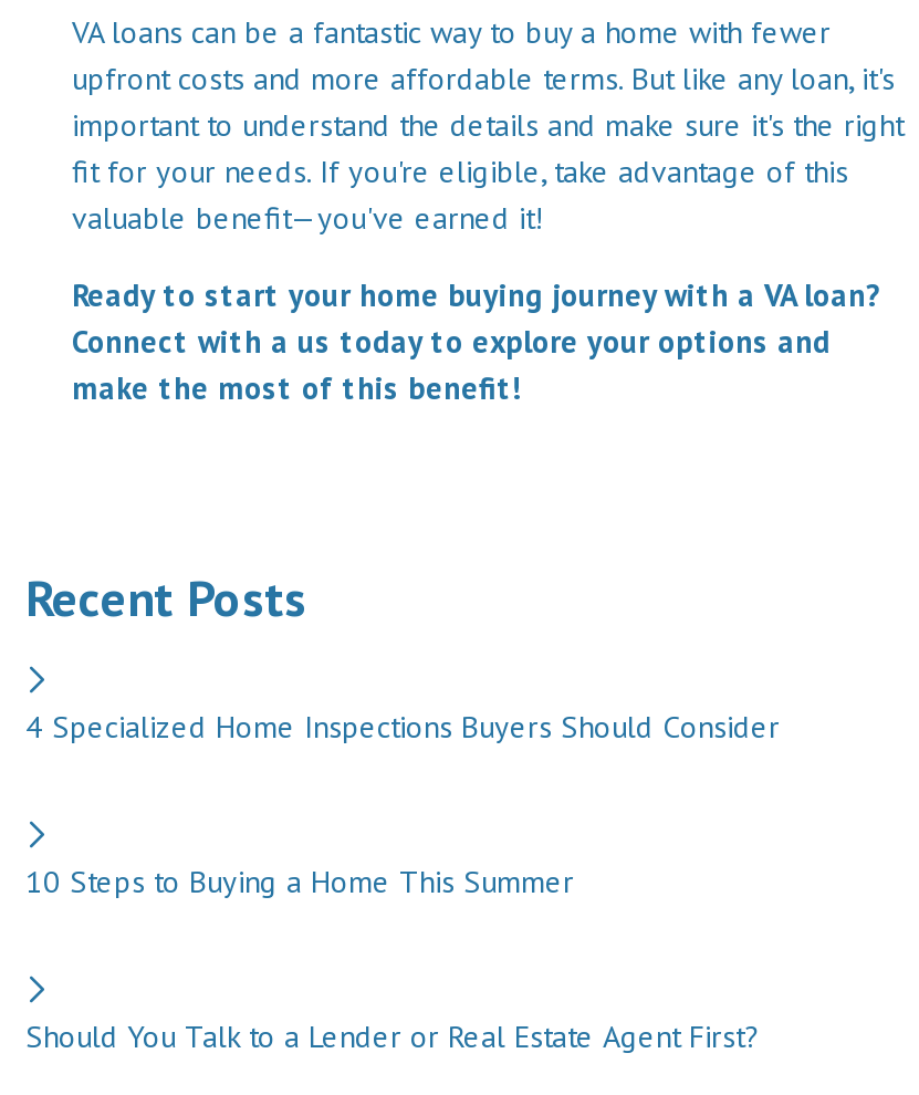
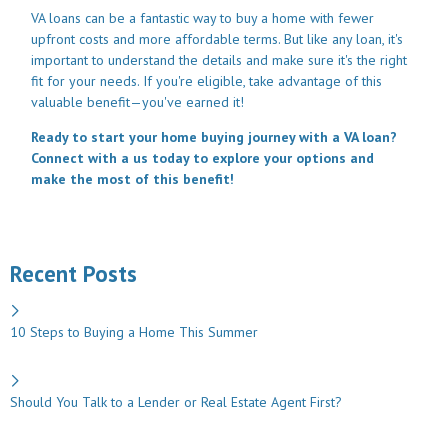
- 4 Specialized Home Inspections Buyers Should Consider
